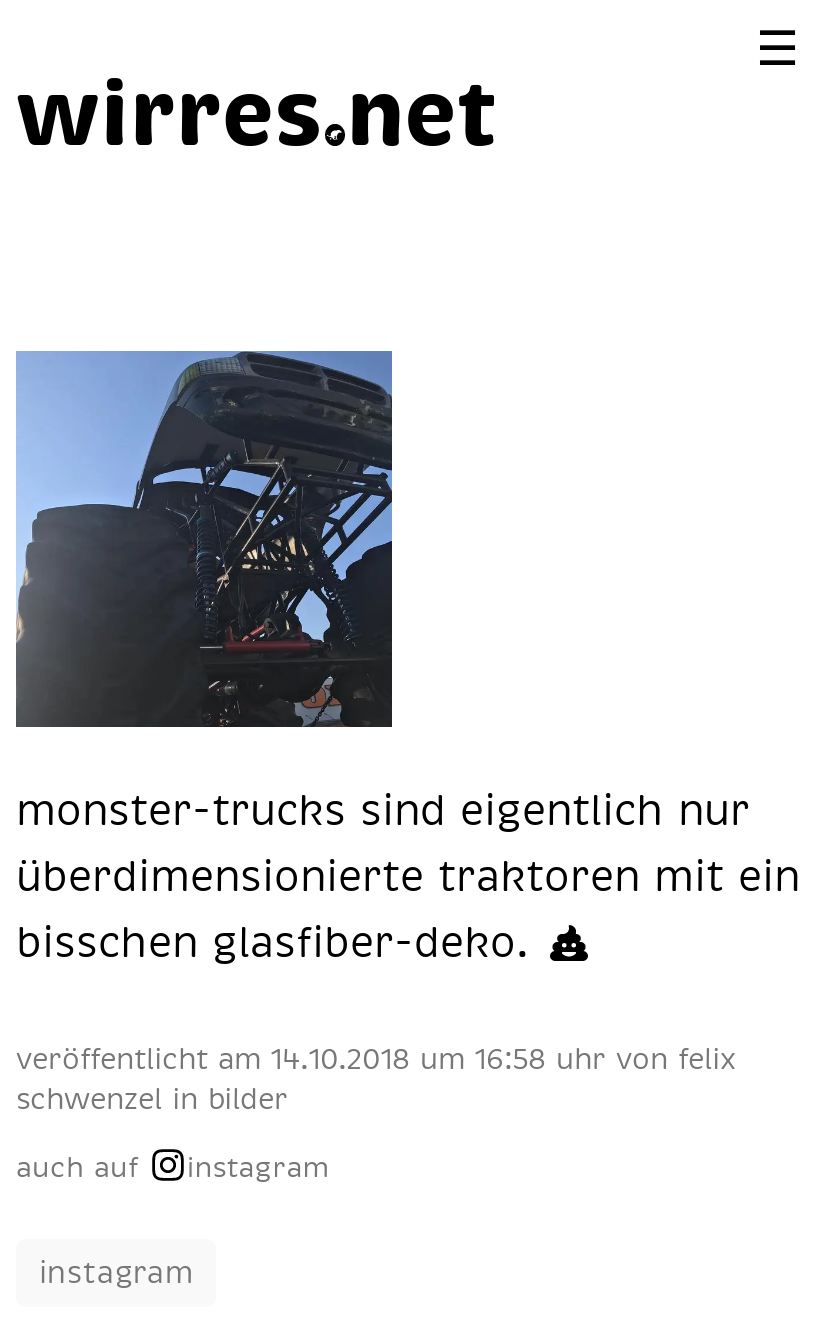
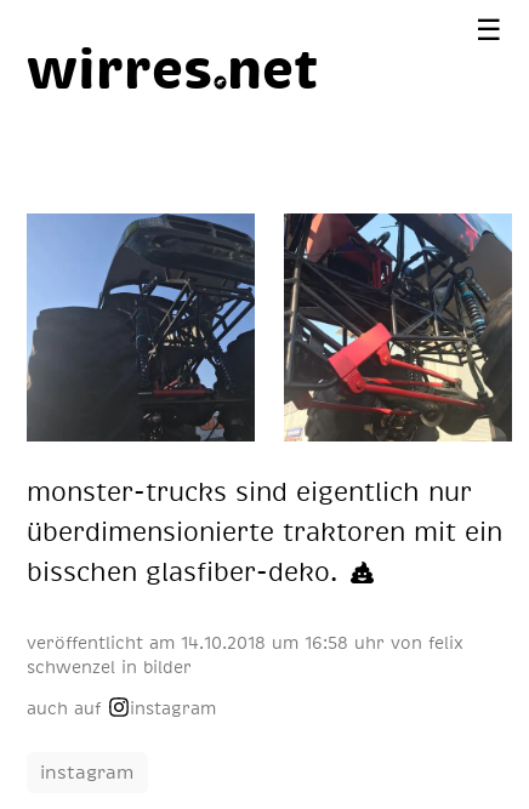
+ [image]
